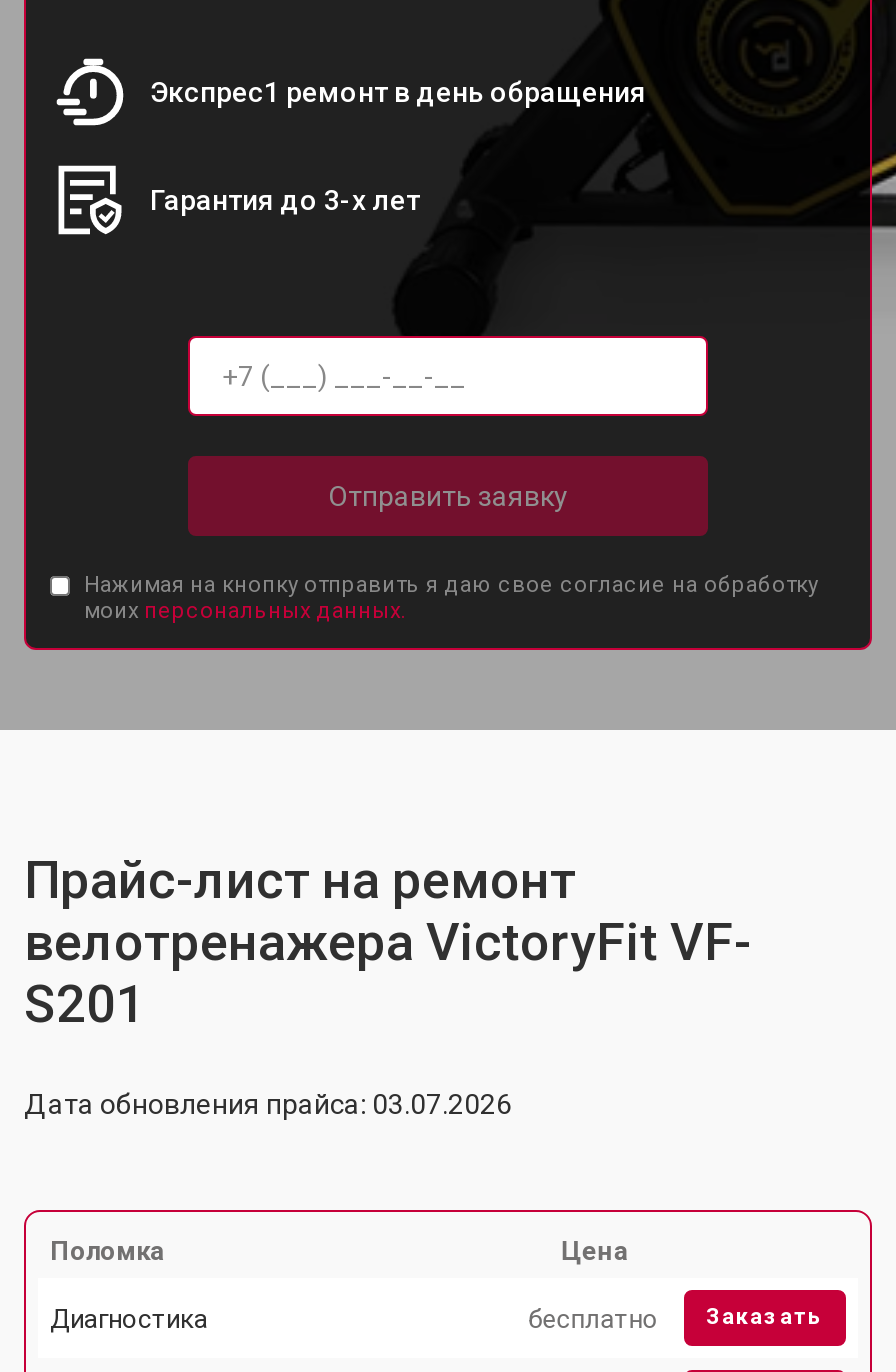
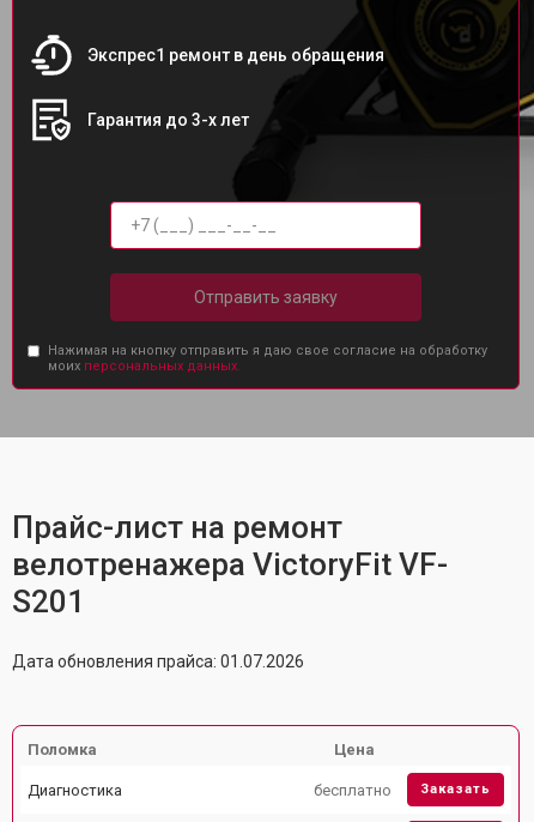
- Дата обновления прайса: 03.07.2026
+ Дата обновления прайса: 01.07.2026
